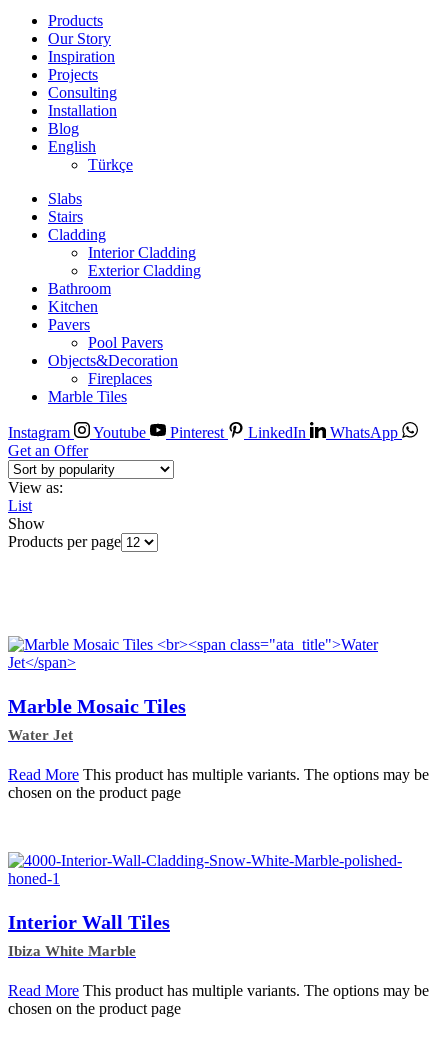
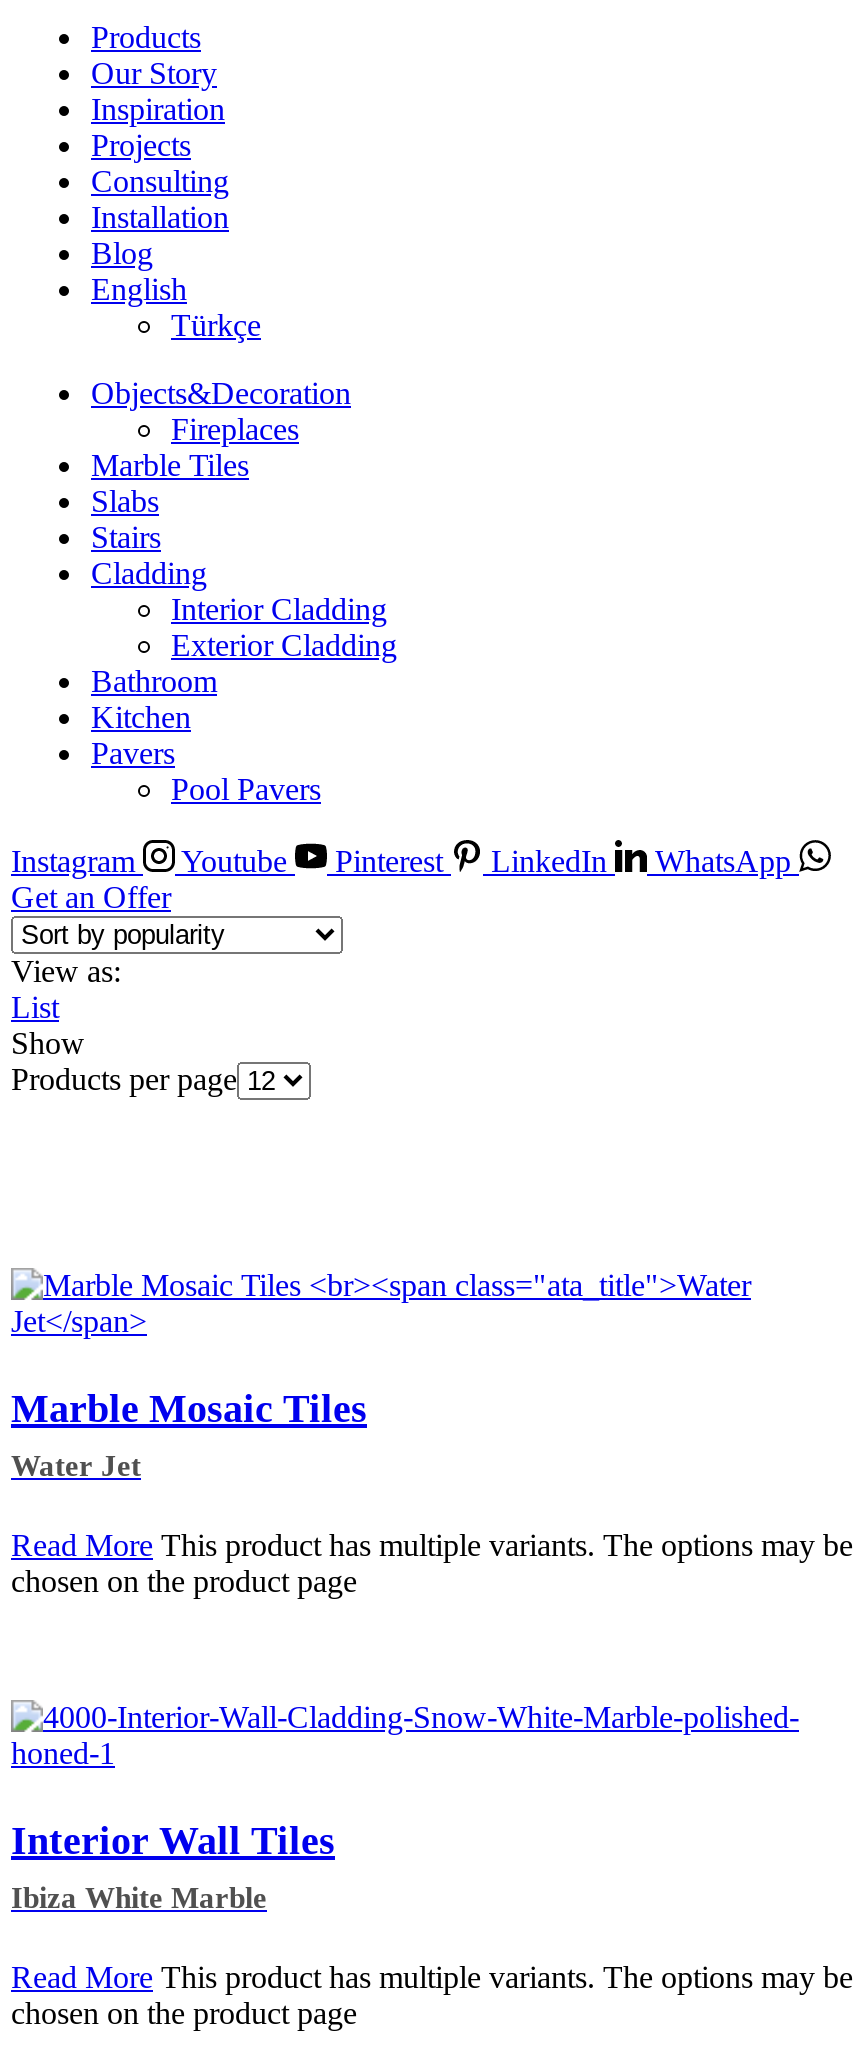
moved down: Slabs | Stairs | Cladding | ... | Pavers | Pool Pavers

moved up: Objects&Decoration | Fireplaces | Marble Tiles
